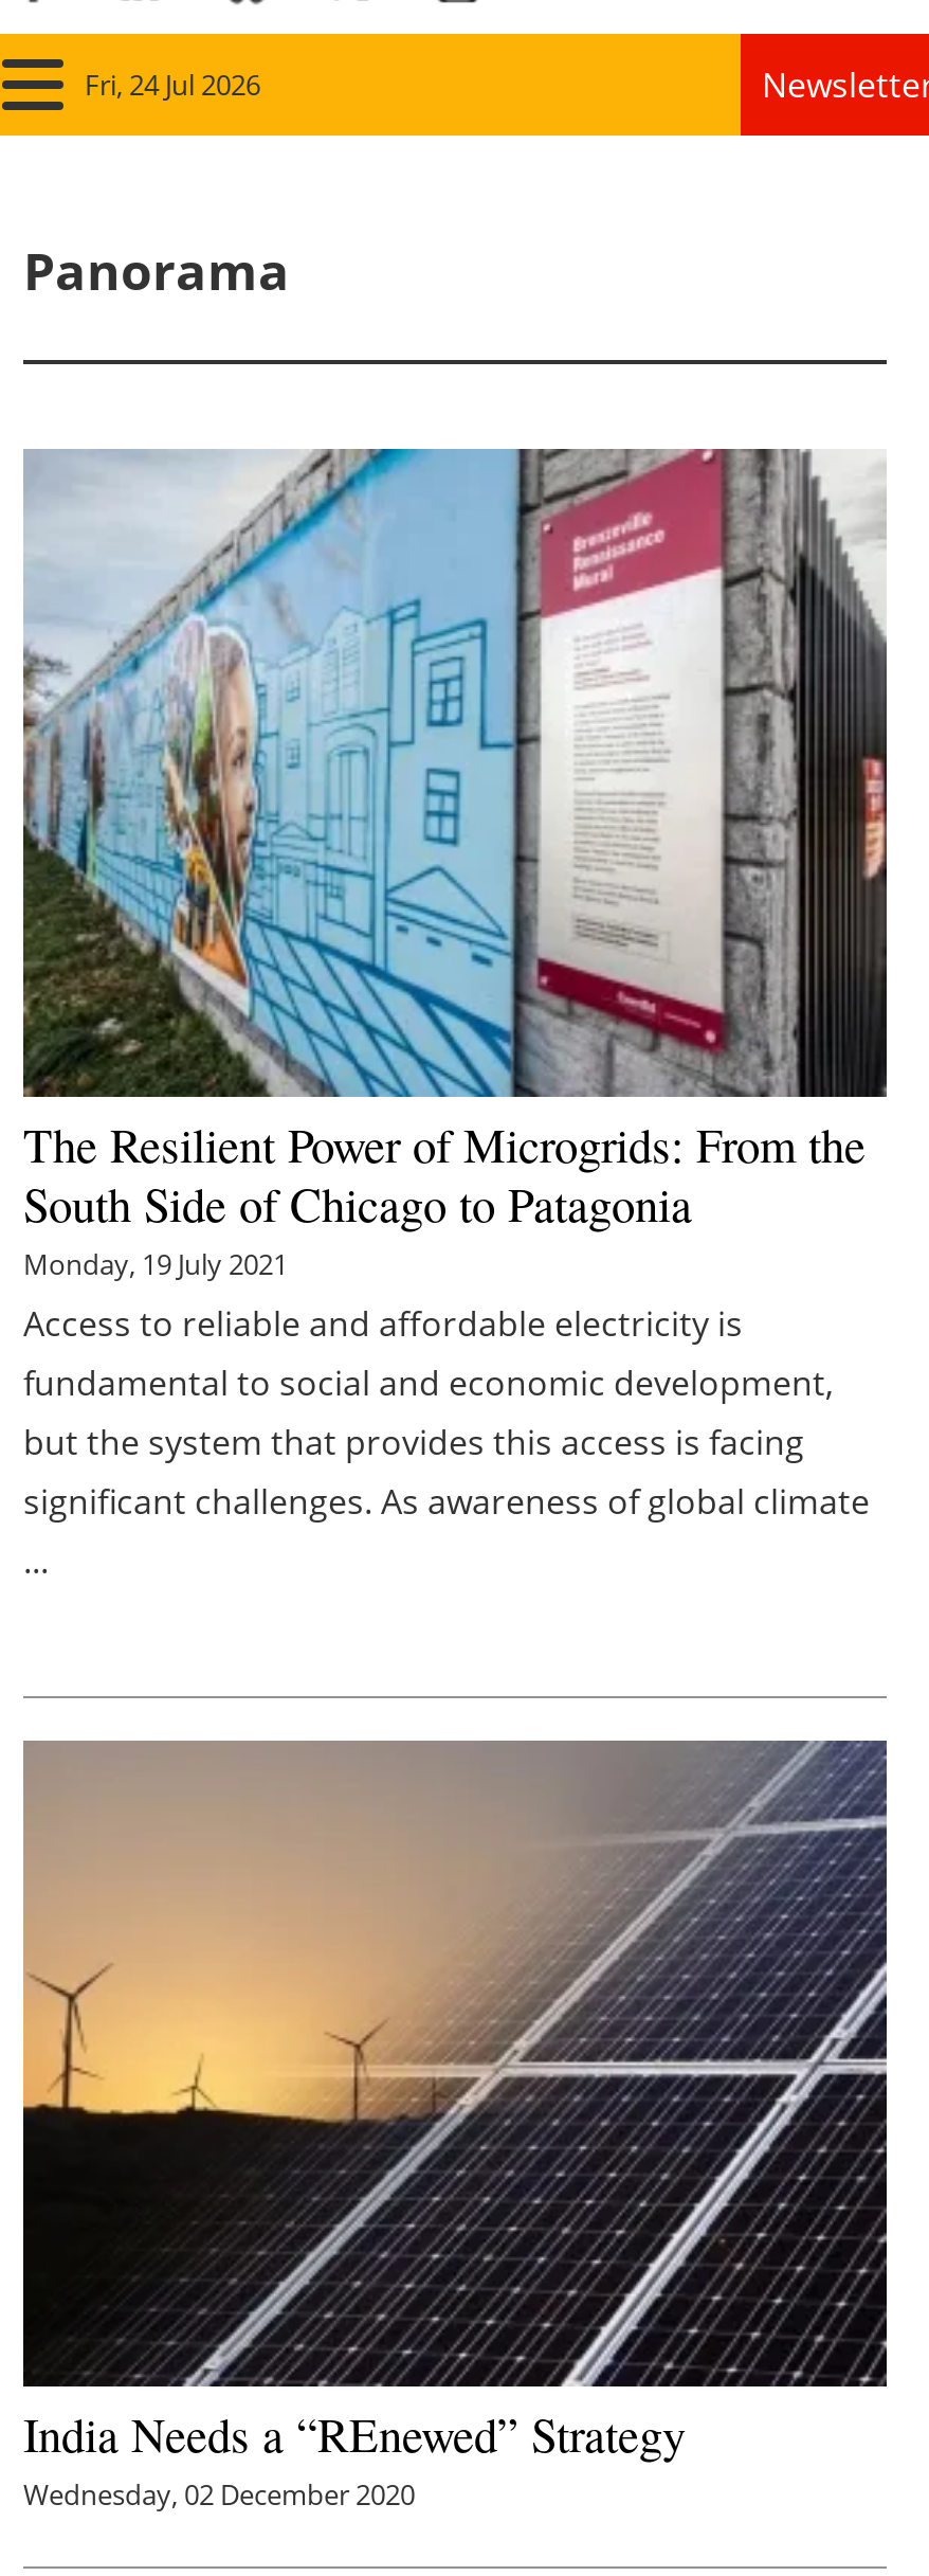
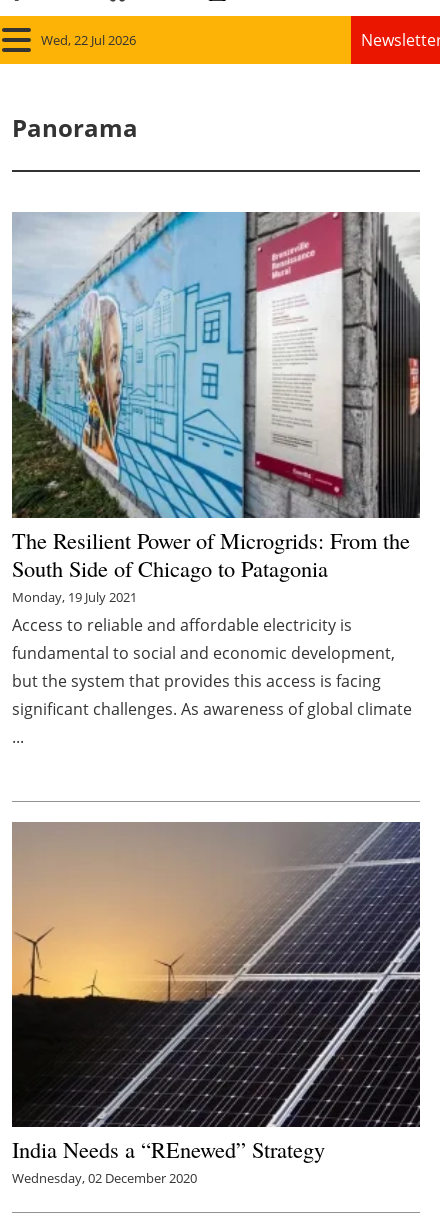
- Fri, 24 Jul 2026
+ Wed, 22 Jul 2026
